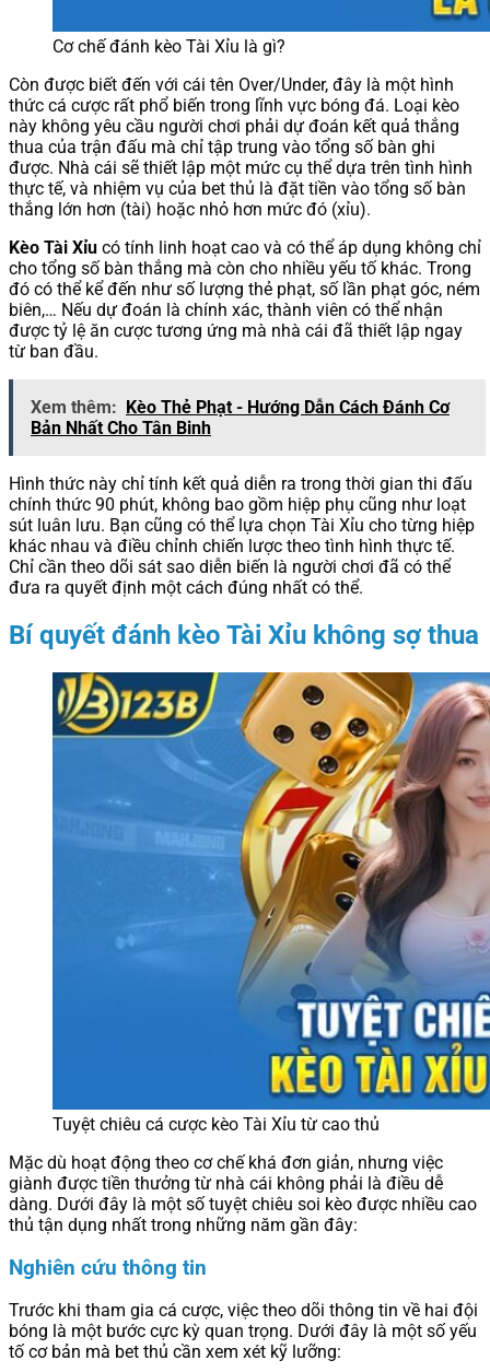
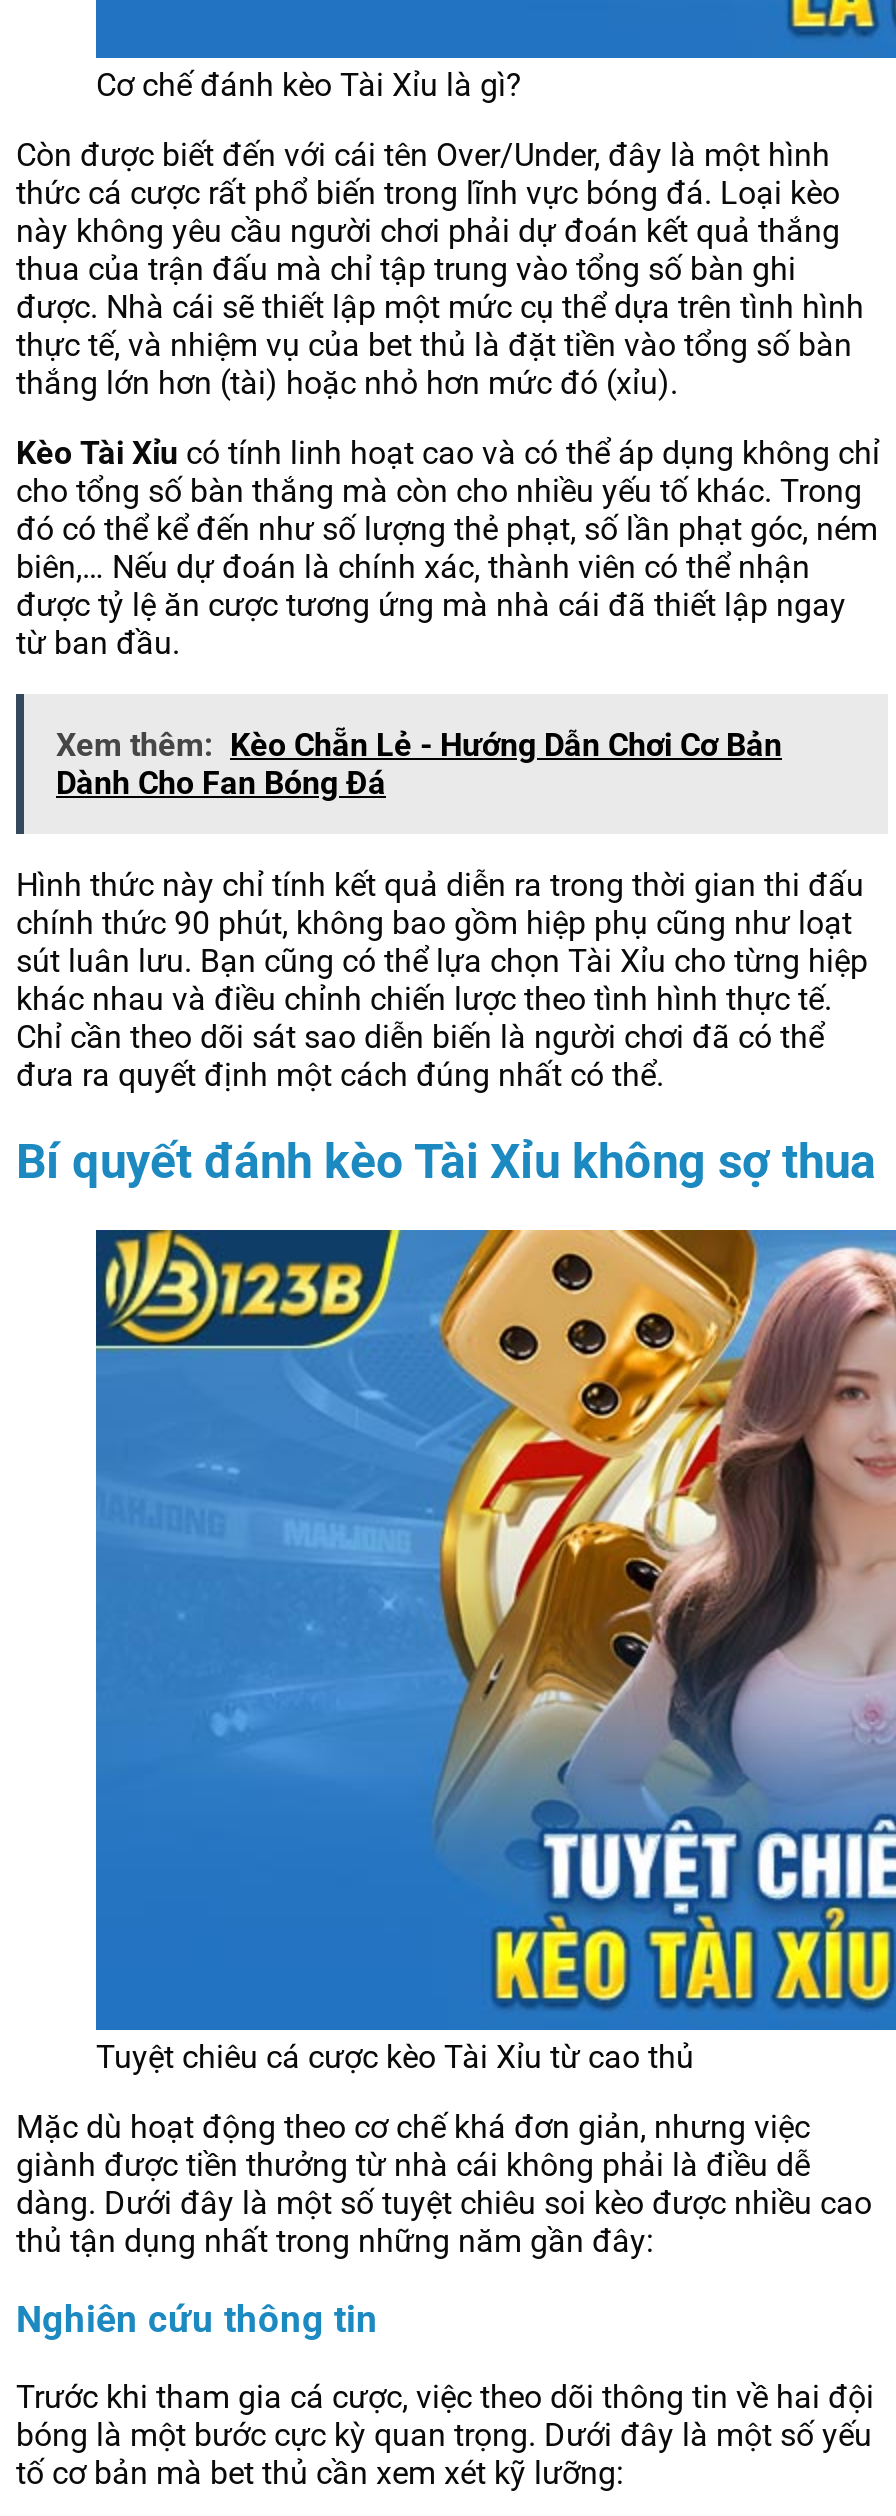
- Xem thêm: Kèo Thẻ Phạt - Hướng Dẫn Cách Đánh Cơ
- Bản Nhất Cho Tân Binh
+ Xem thêm: Kèo Chẵn Lẻ - Hướng Dẫn Chơi Cơ Bản
+ Dành Cho Fan Bóng Đá
